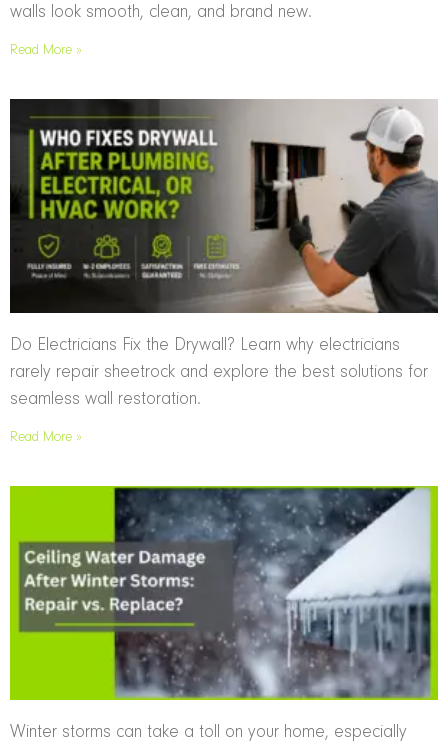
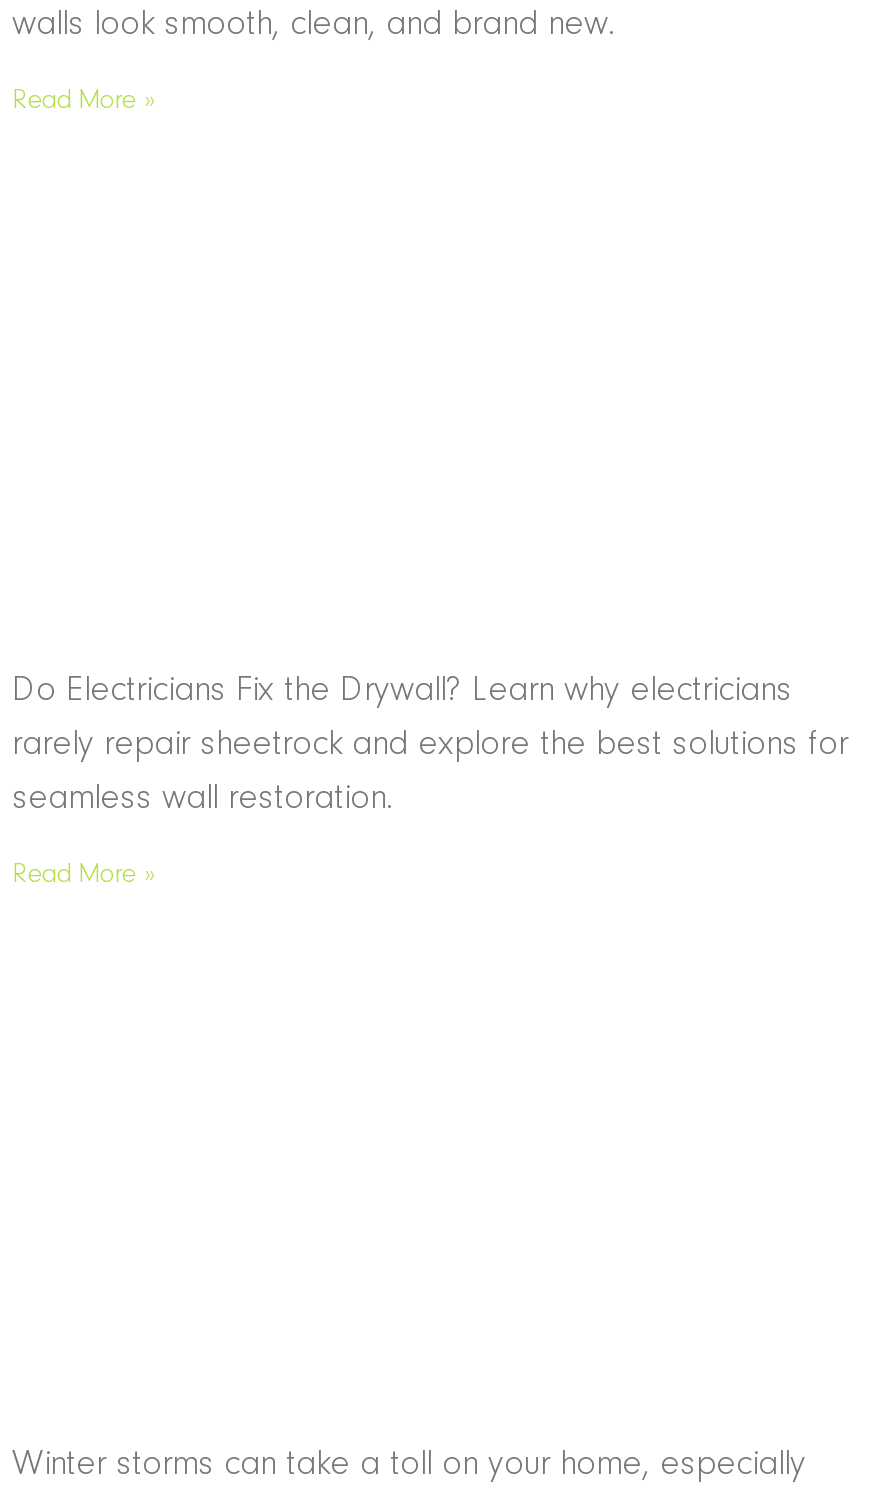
- [image]

- [image]
